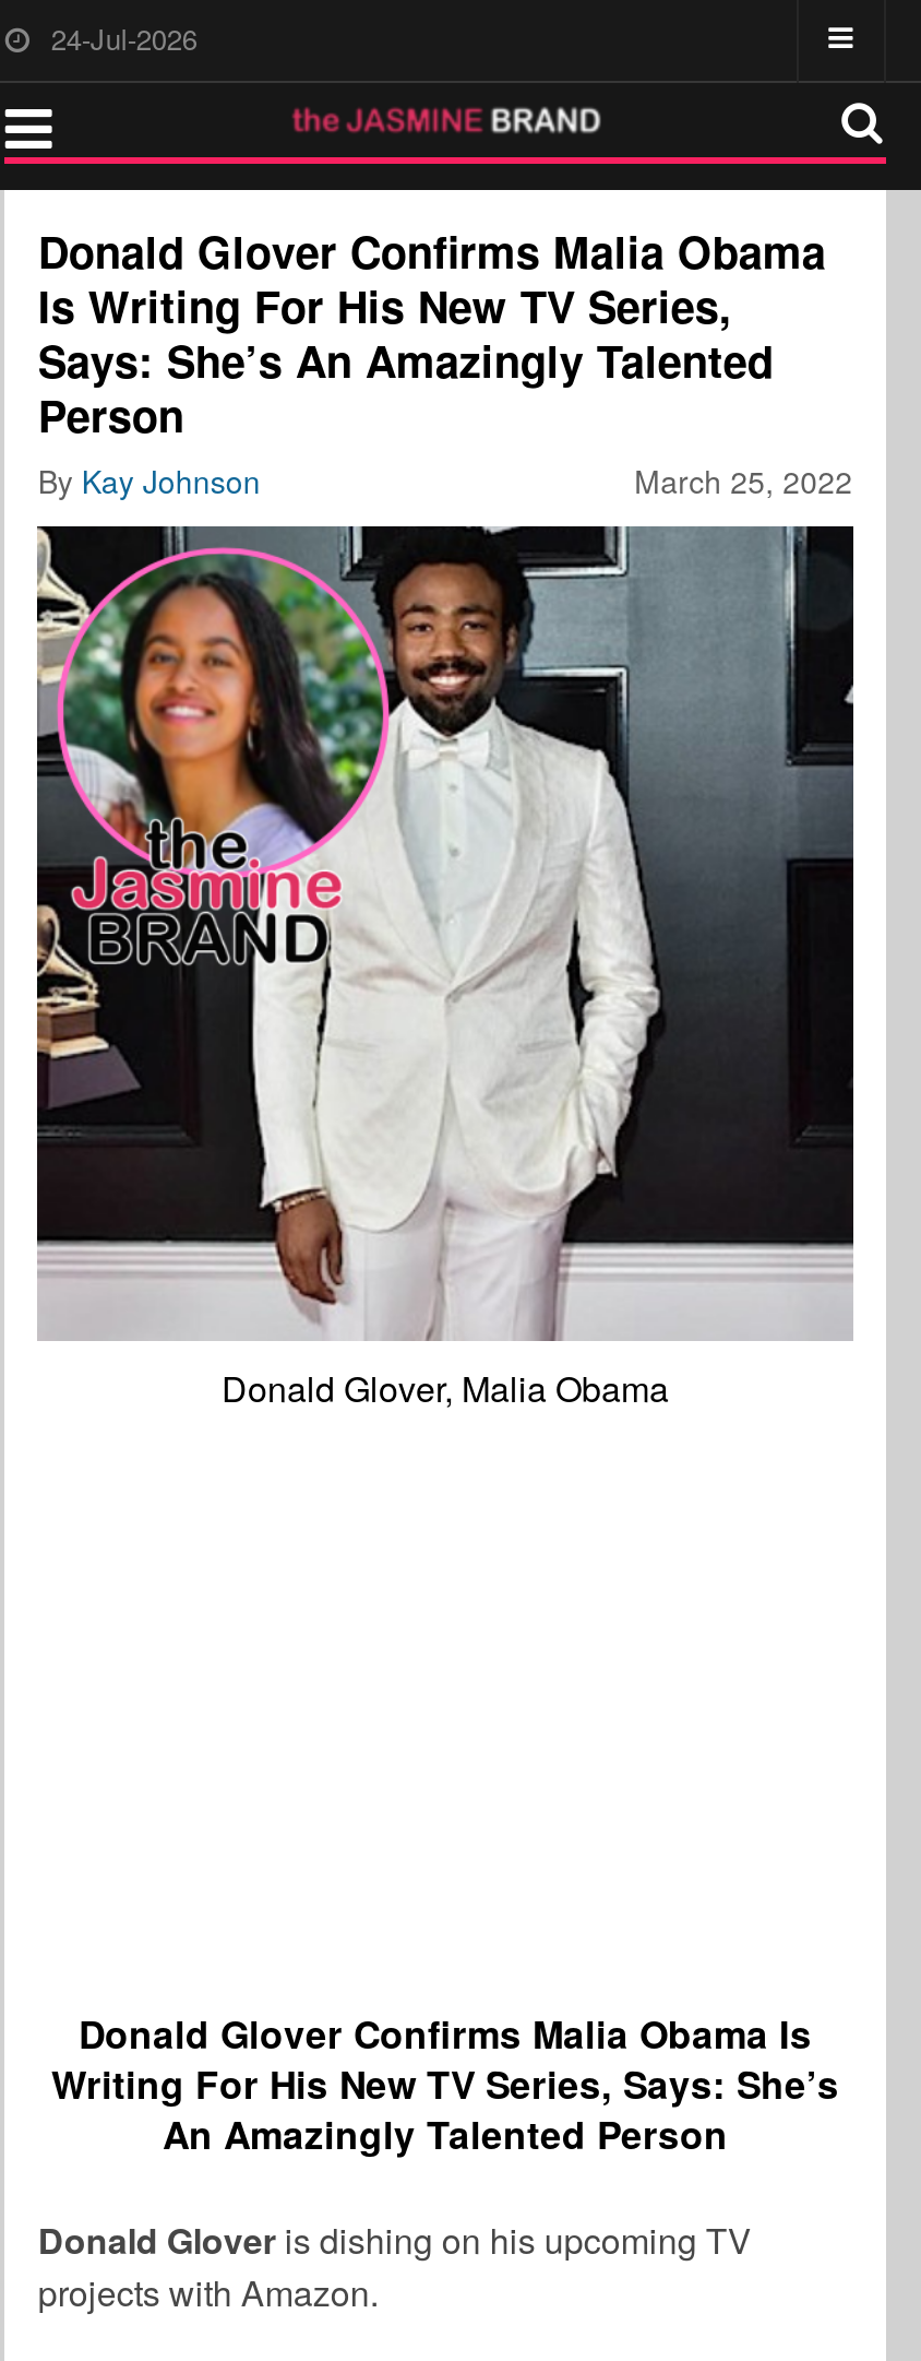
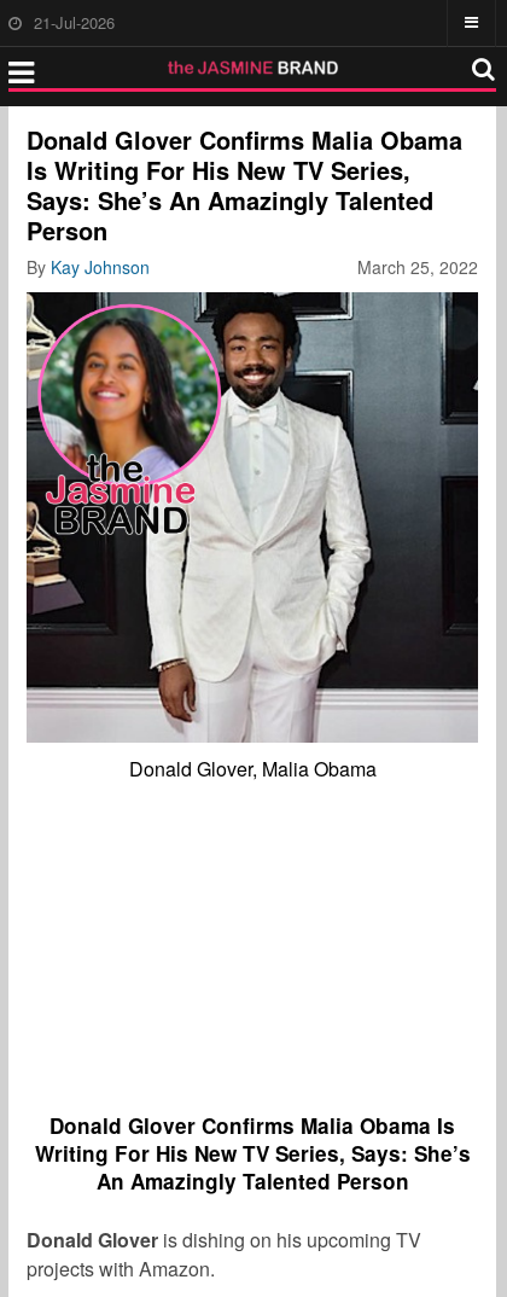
- 24-Jul-2026
+ 21-Jul-2026
